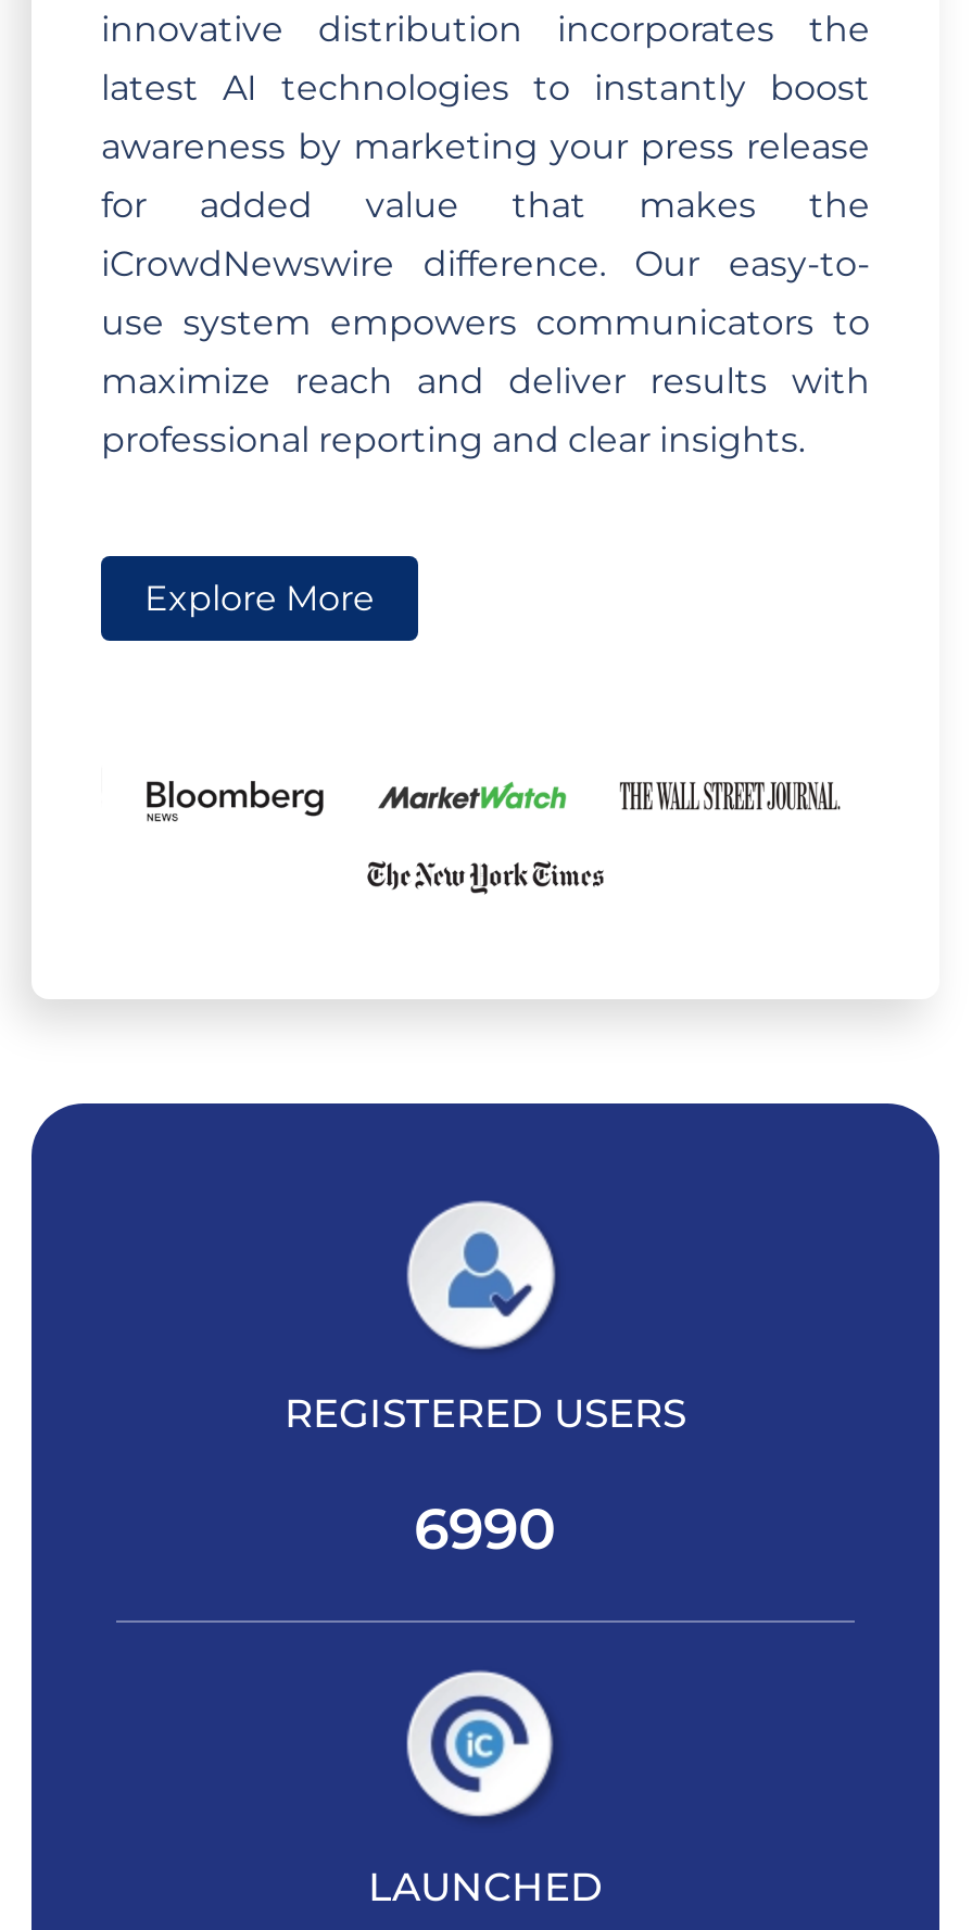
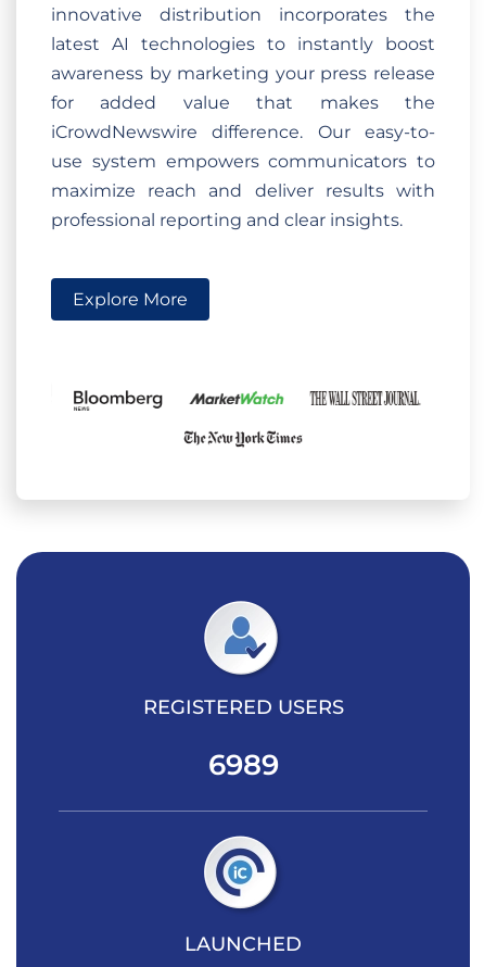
- 6990
+ 6989
